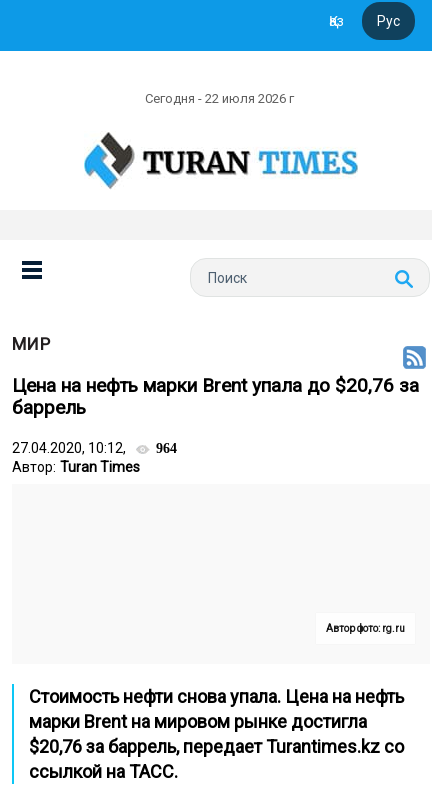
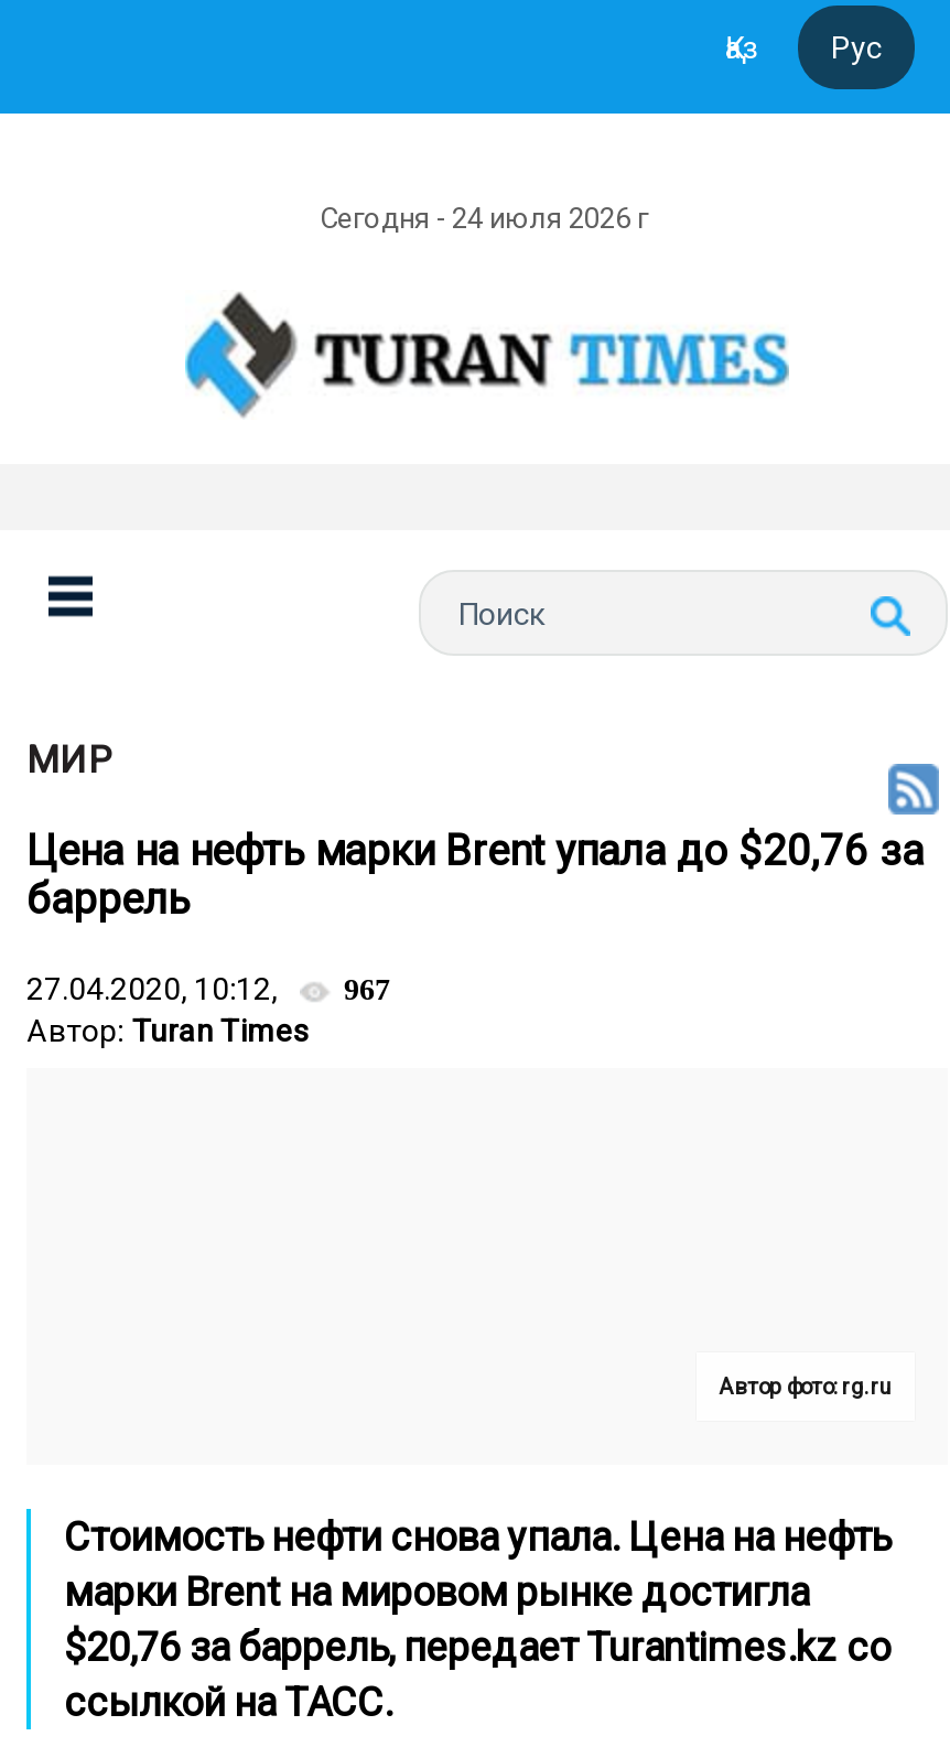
- Сегодня - 22 июля 2026 г
+ Сегодня - 24 июля 2026 г

- 27.04.2020, 10:12, 964
+ 27.04.2020, 10:12, 967
